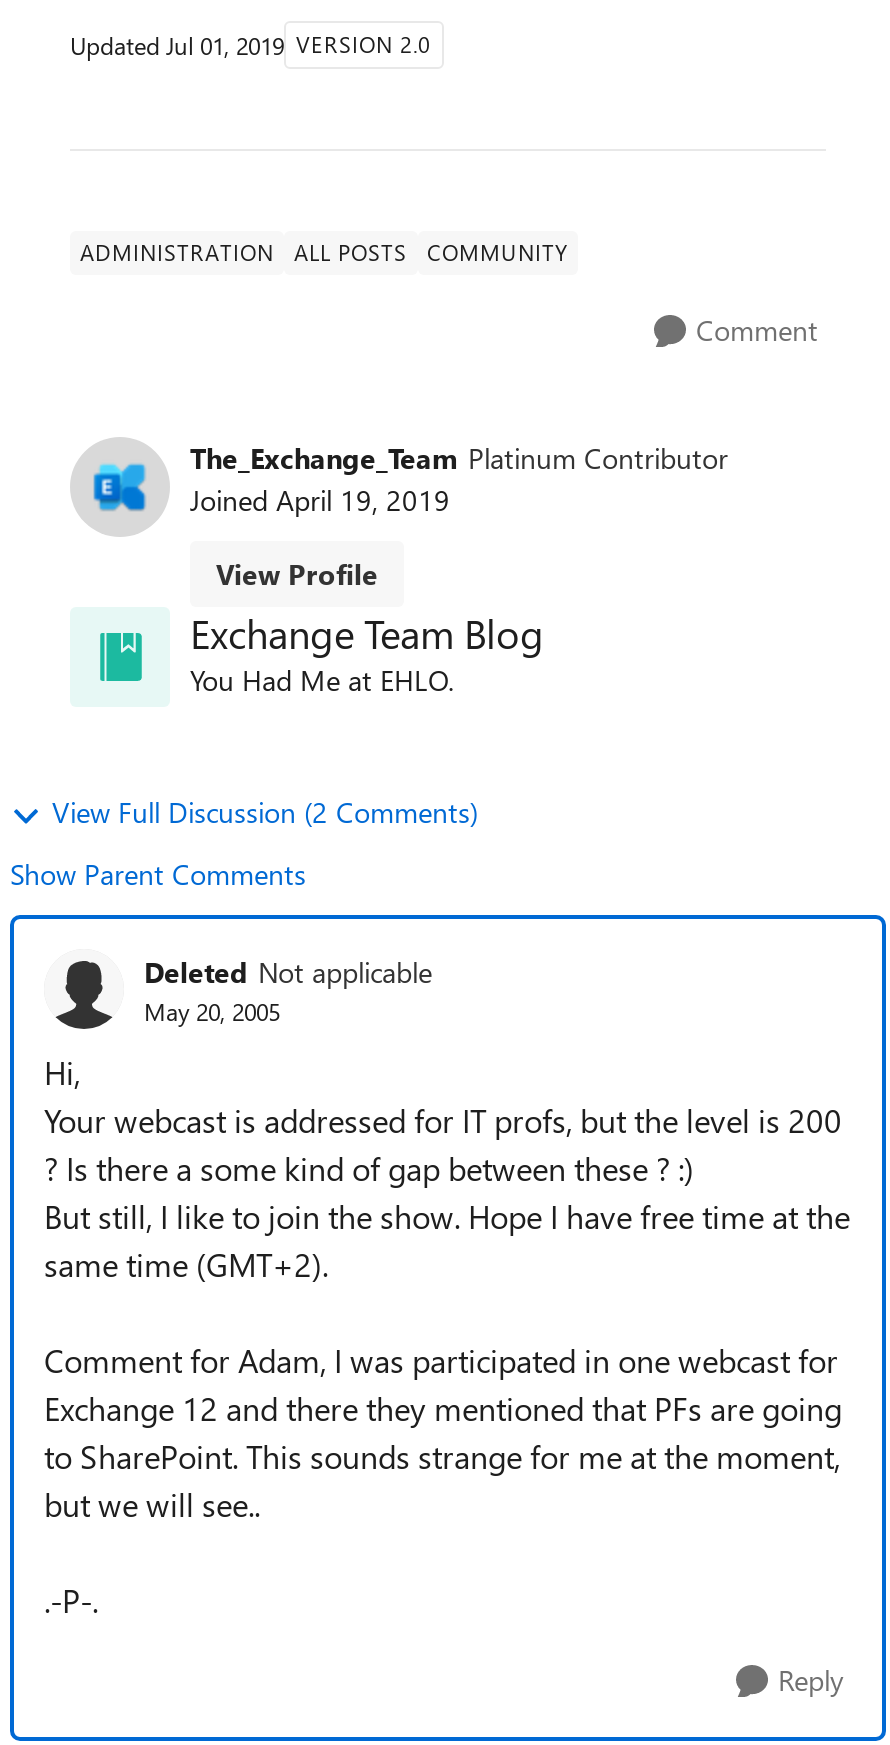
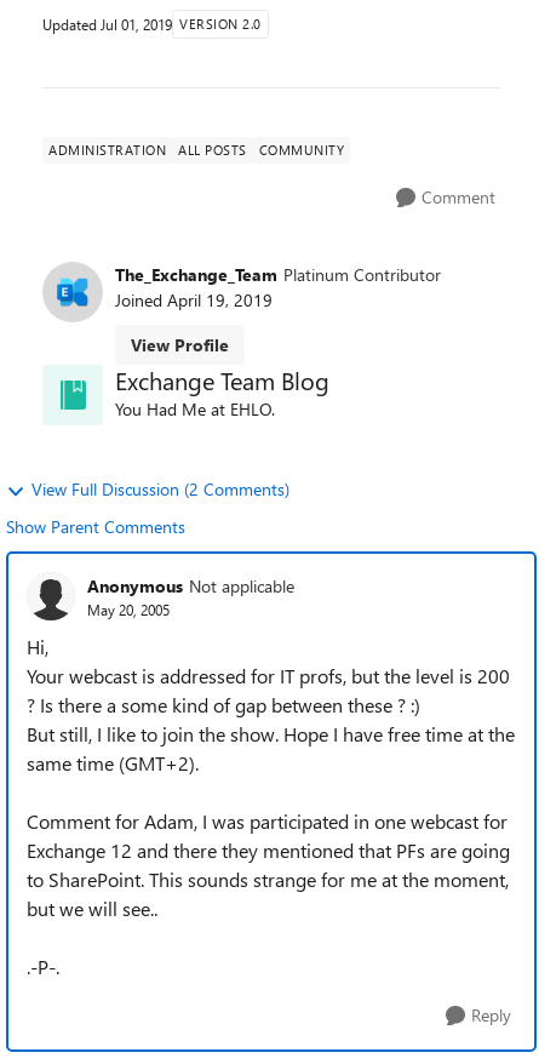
- Deleted Not applicable
+ Anonymous Not applicable
